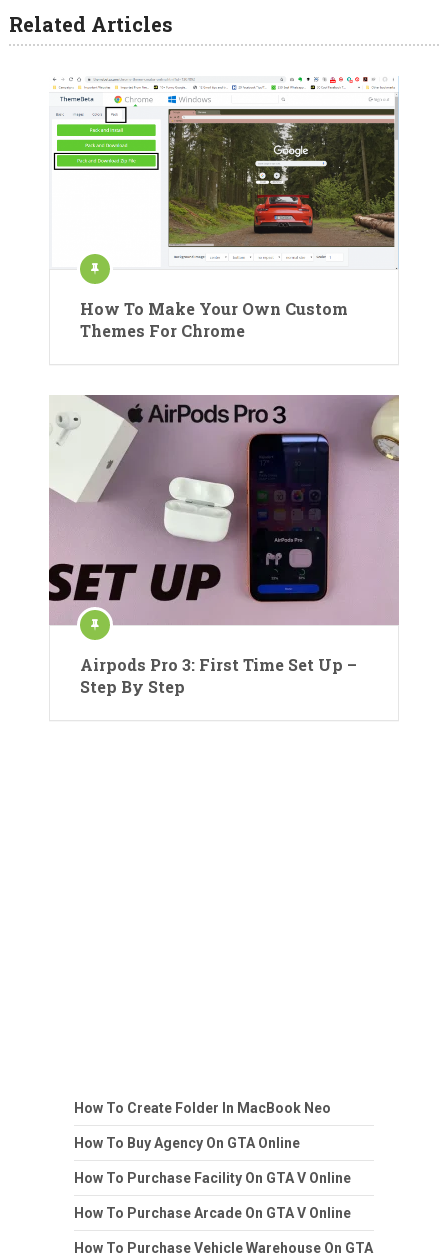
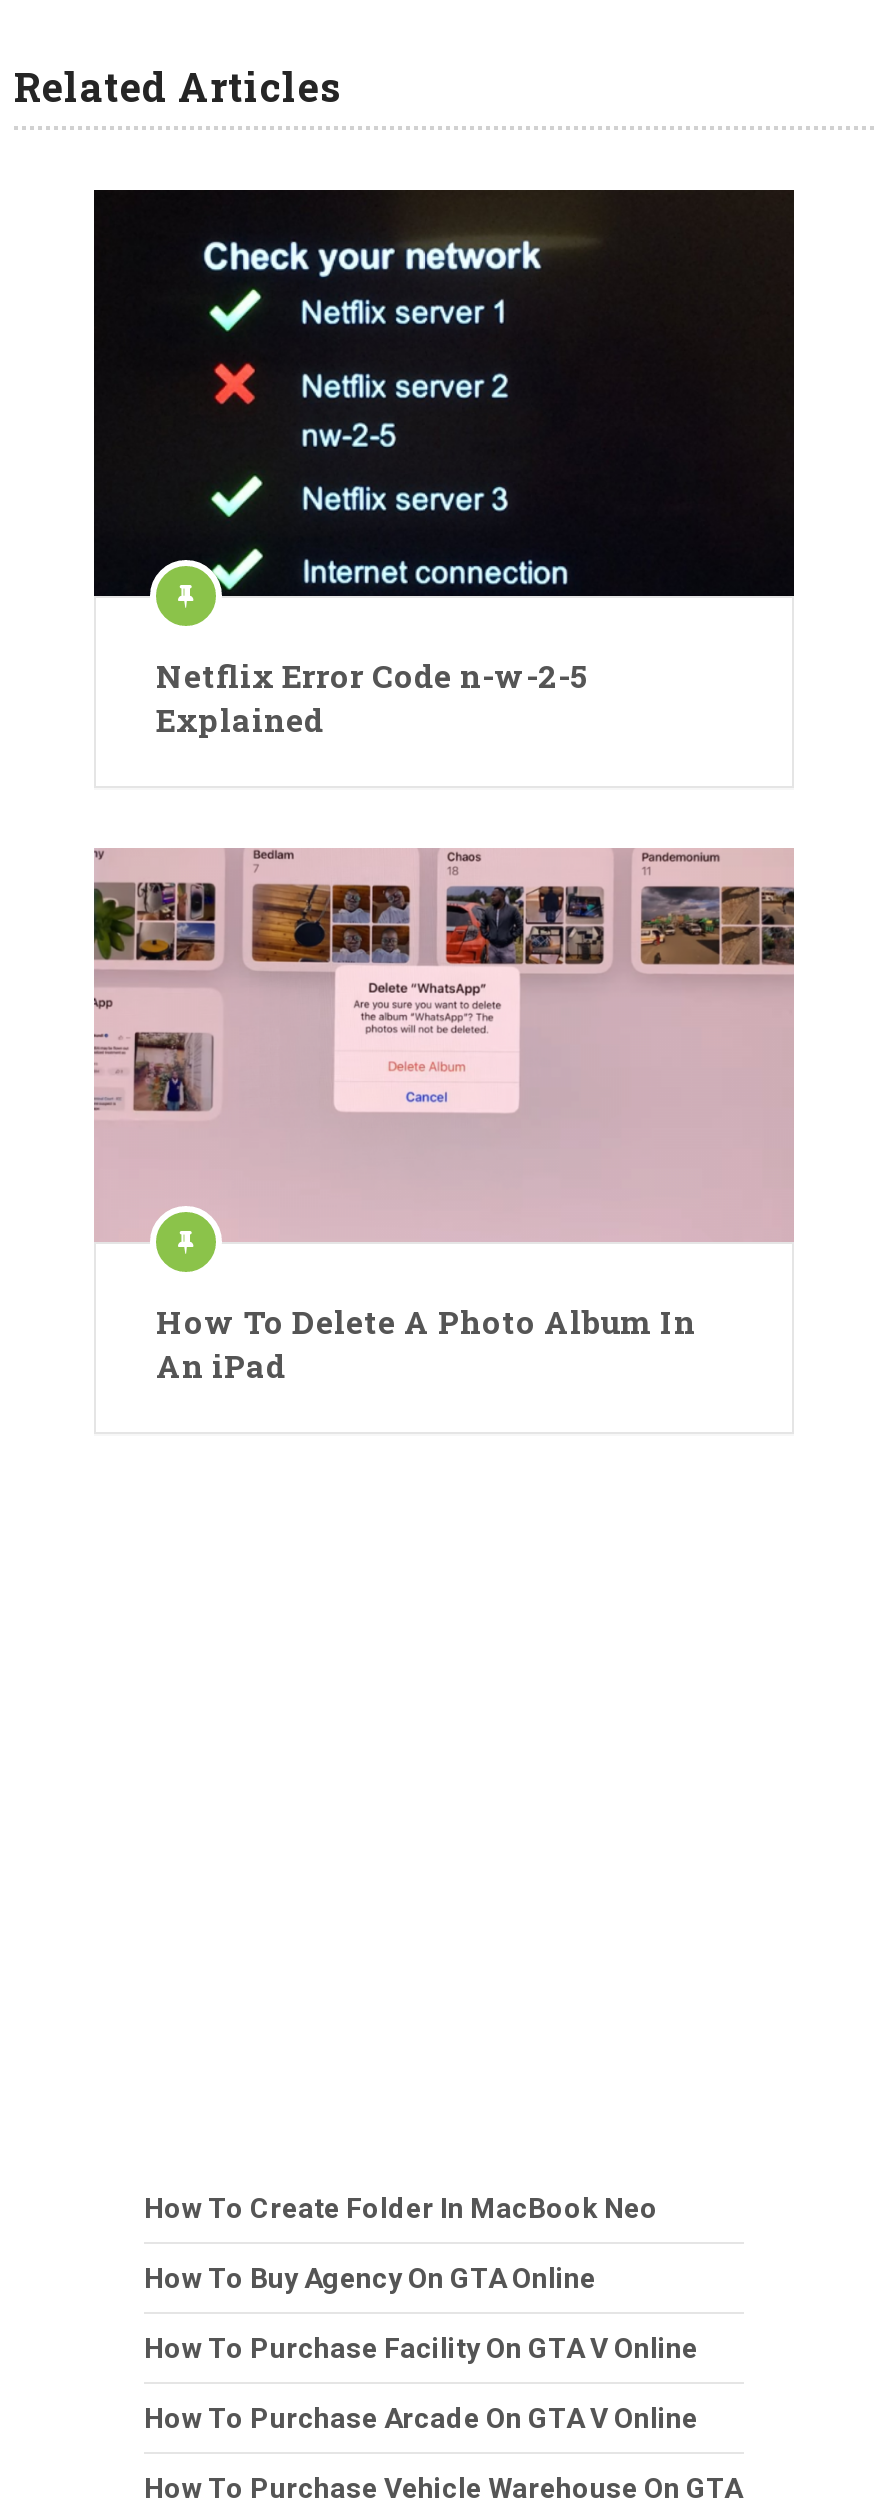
- [image]
- How To Make Your Own Custom
- Themes For Chrome
+ [image]
+ Netflix Error Code n-w-2-5
+ Explained

- [image]
- Airpods Pro 3: First Time Set Up –
- Step By Step
+ [image]
+ How To Delete A Photo Album In
+ An iPad
